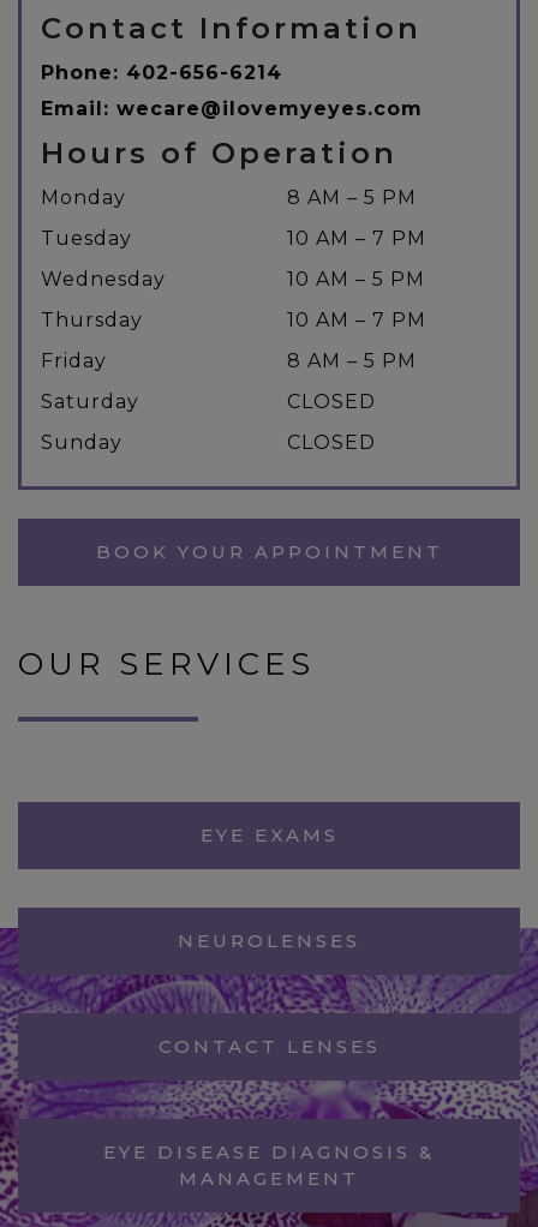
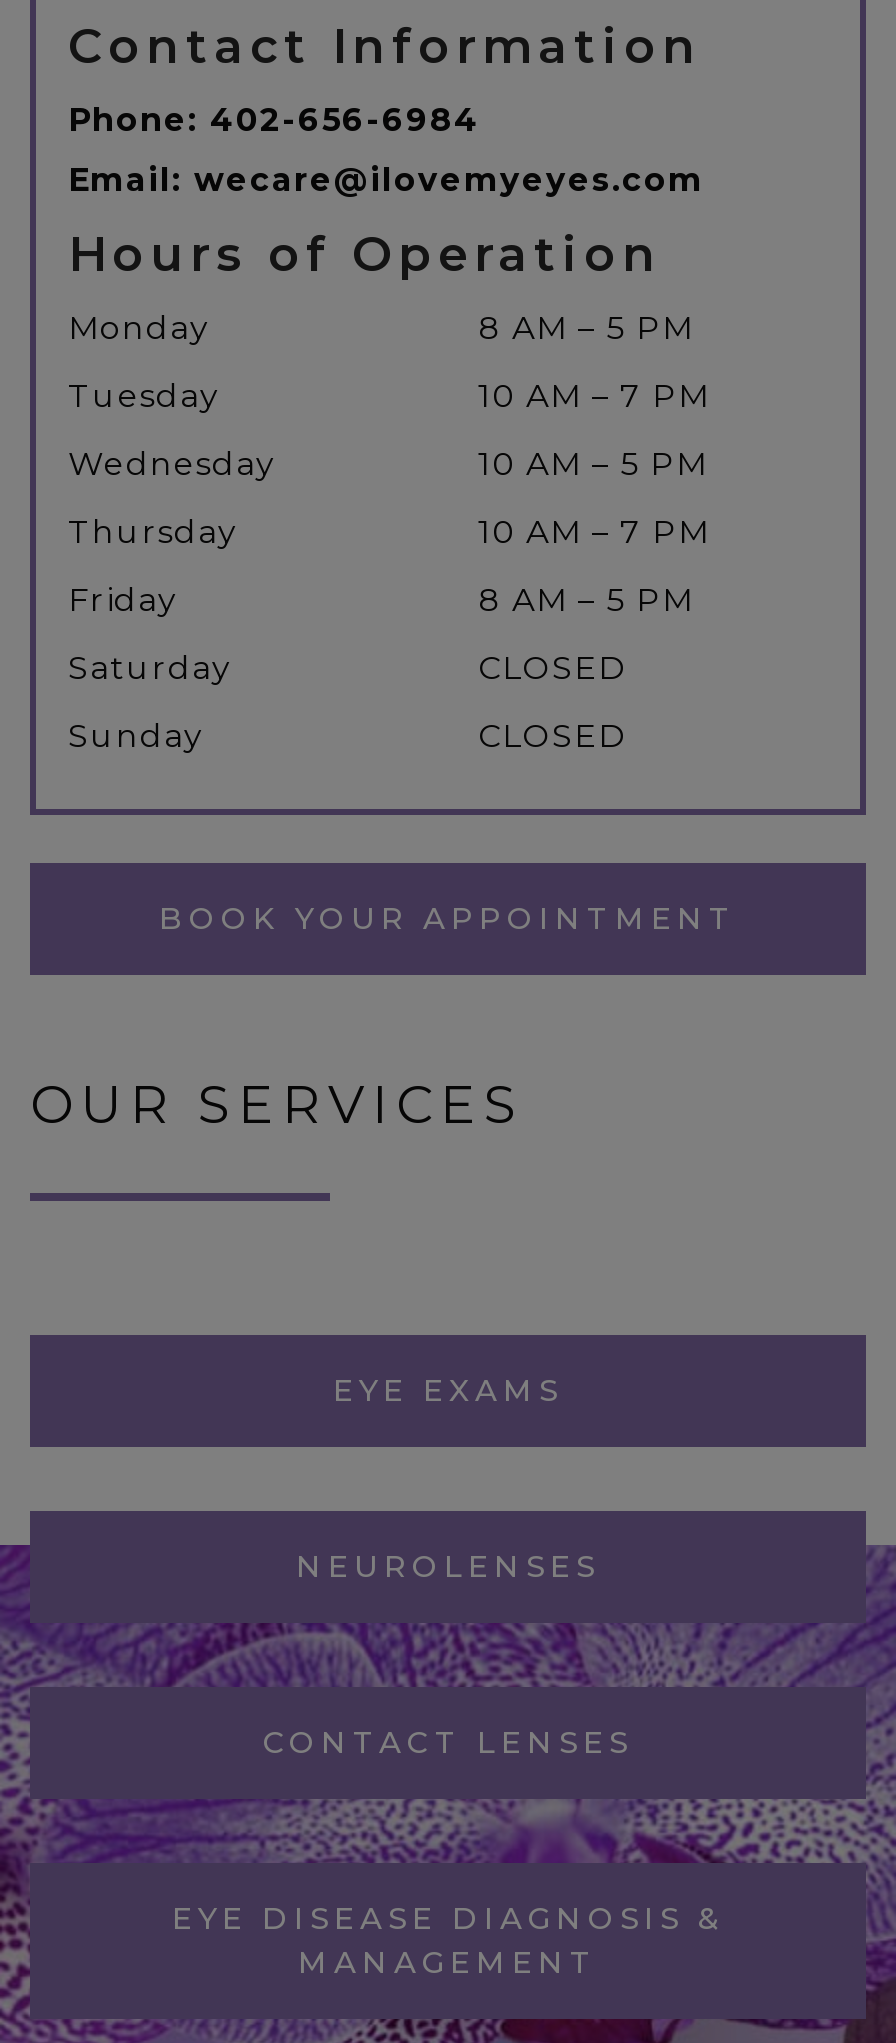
- Phone: 402-656-6214
+ Phone: 402-656-6984
